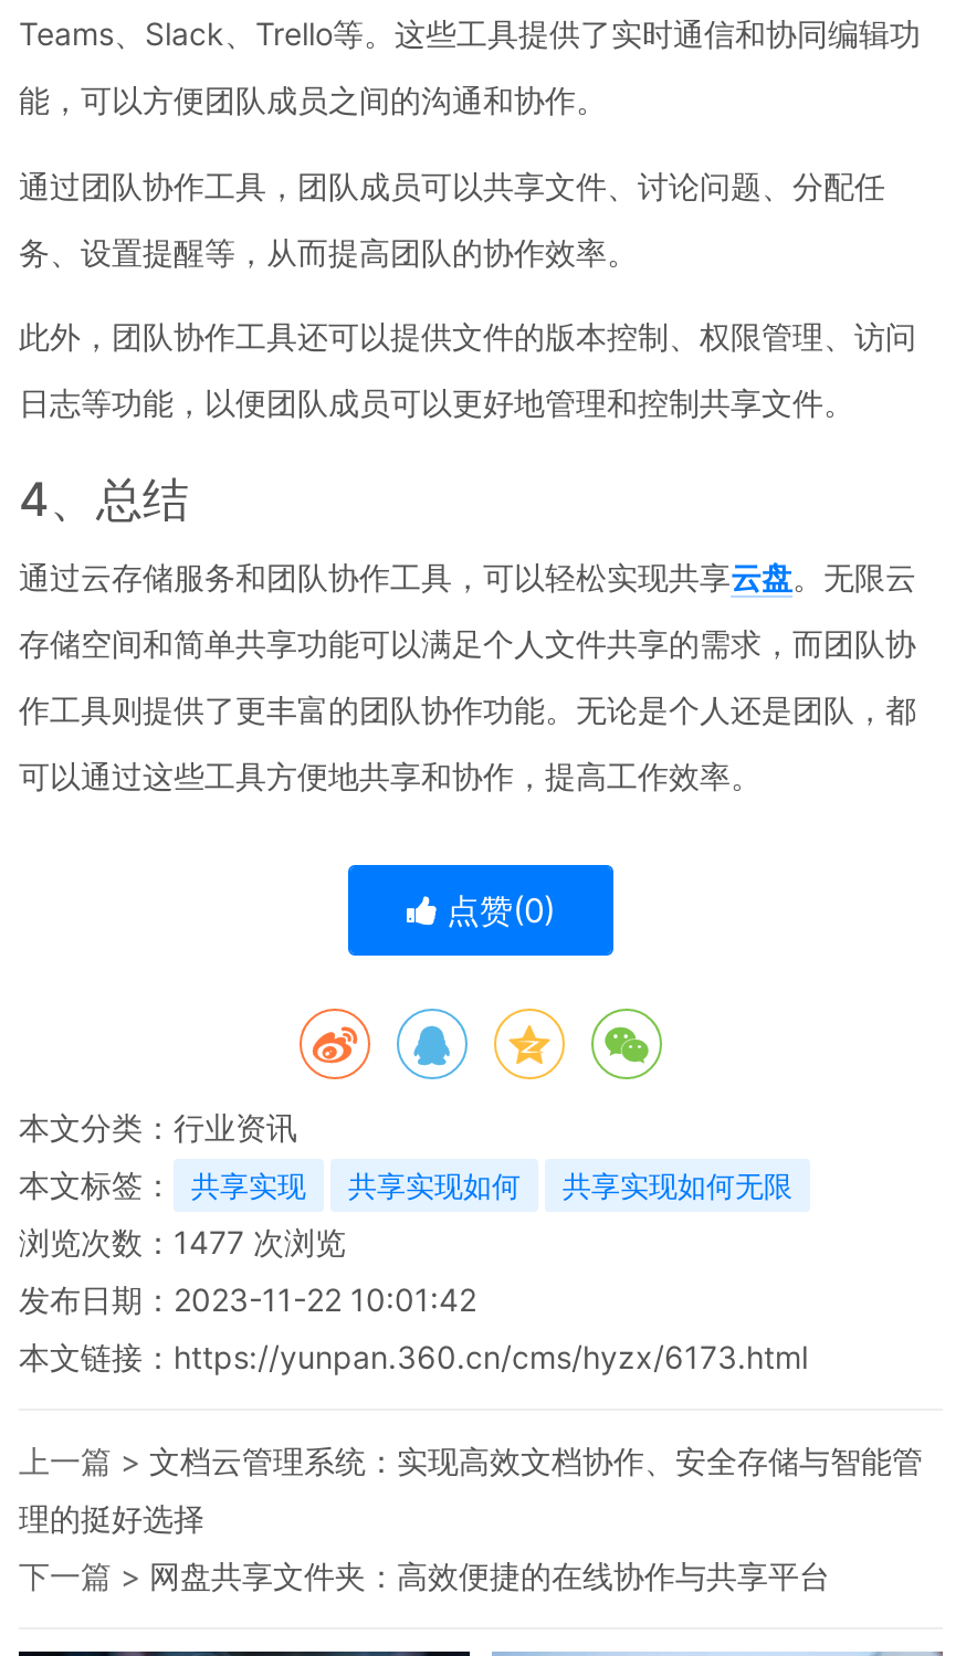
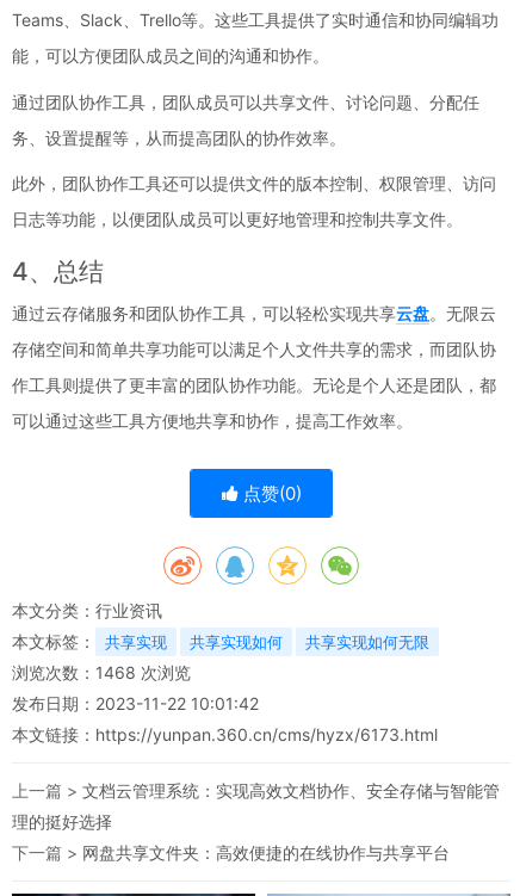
- 浏览次数：1477次浏览
+ 浏览次数：1468次浏览
